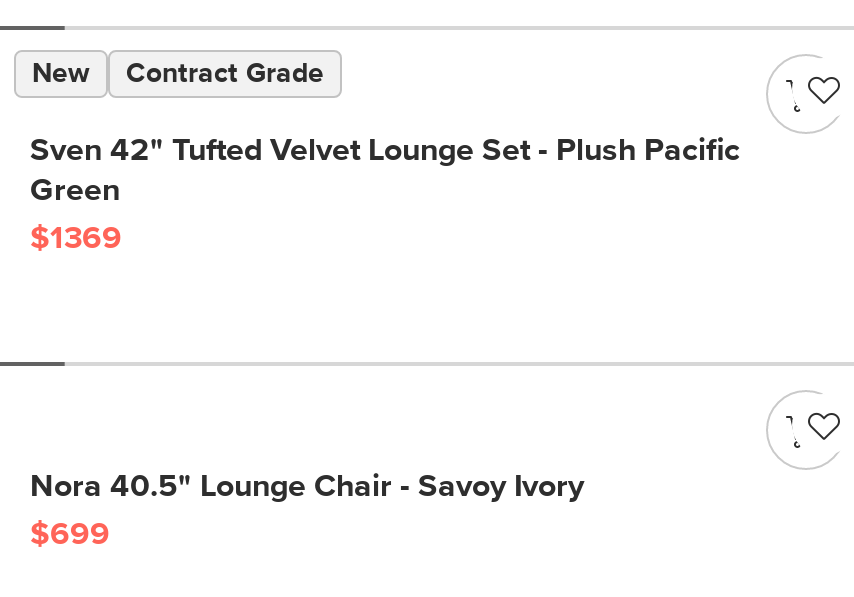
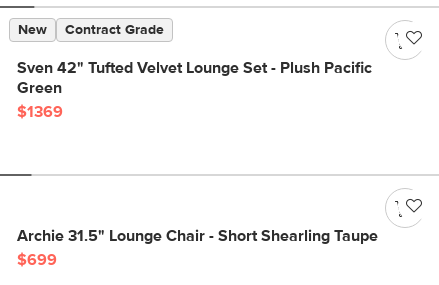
- Nora 40.5" Lounge Chair - Savoy Ivory
+ Archie 31.5" Lounge Chair - Short Shearling Taupe
